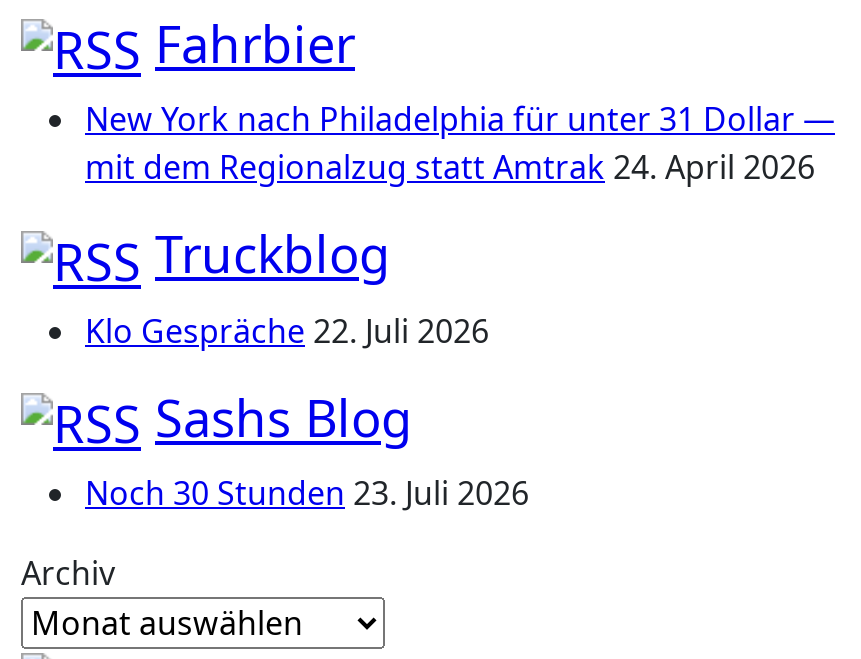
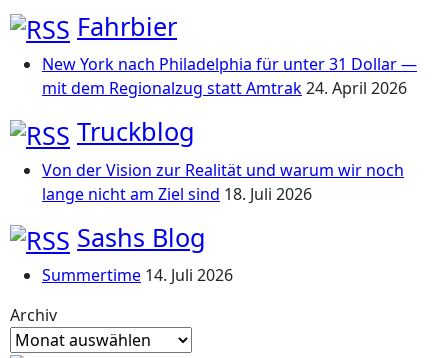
- Klo Gespräche 22. Juli 2026
+ Von der Vision zur Realität und warum wir noch
+ lange nicht am Ziel sind 18. Juli 2026

- Noch 30 Stunden 23. Juli 2026
+ Summertime 14. Juli 2026
